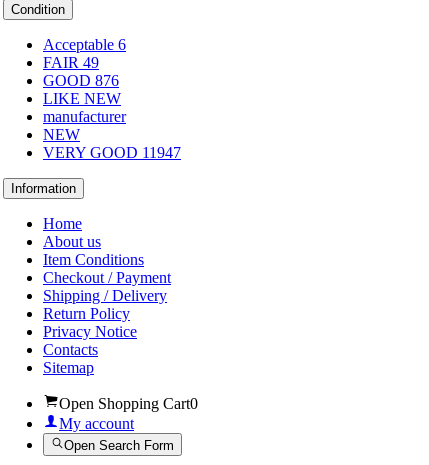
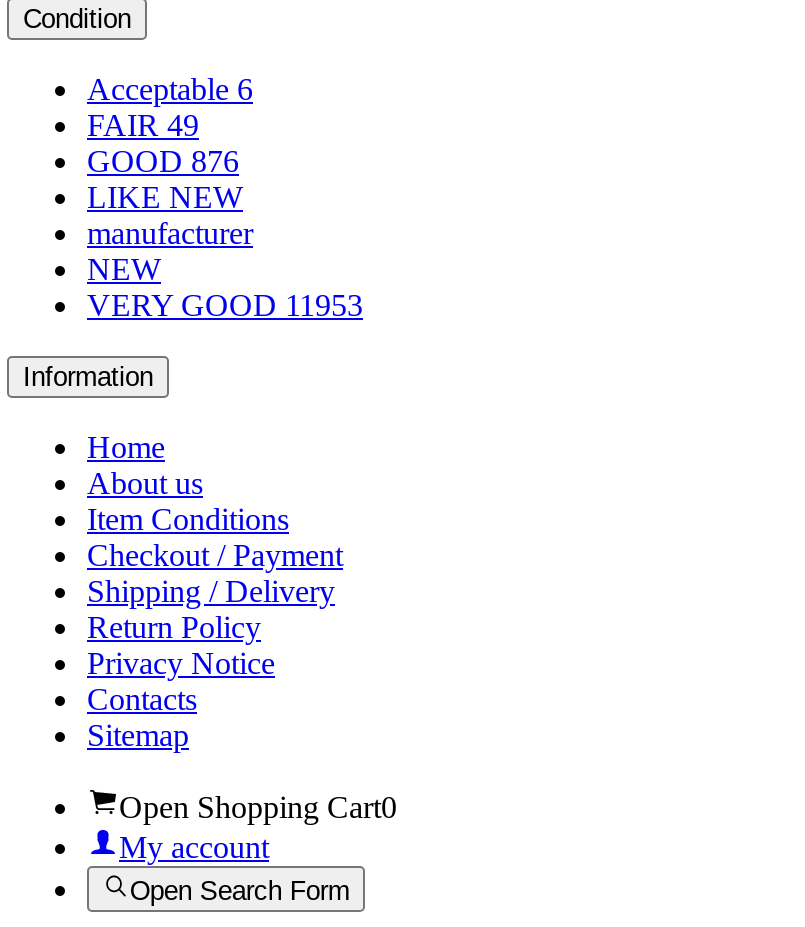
- VERY GOOD 11947
+ VERY GOOD 11953
